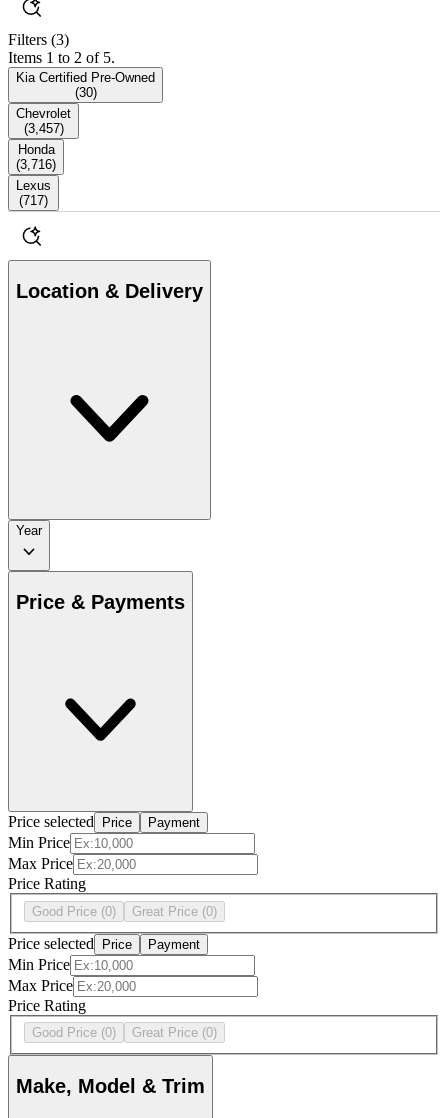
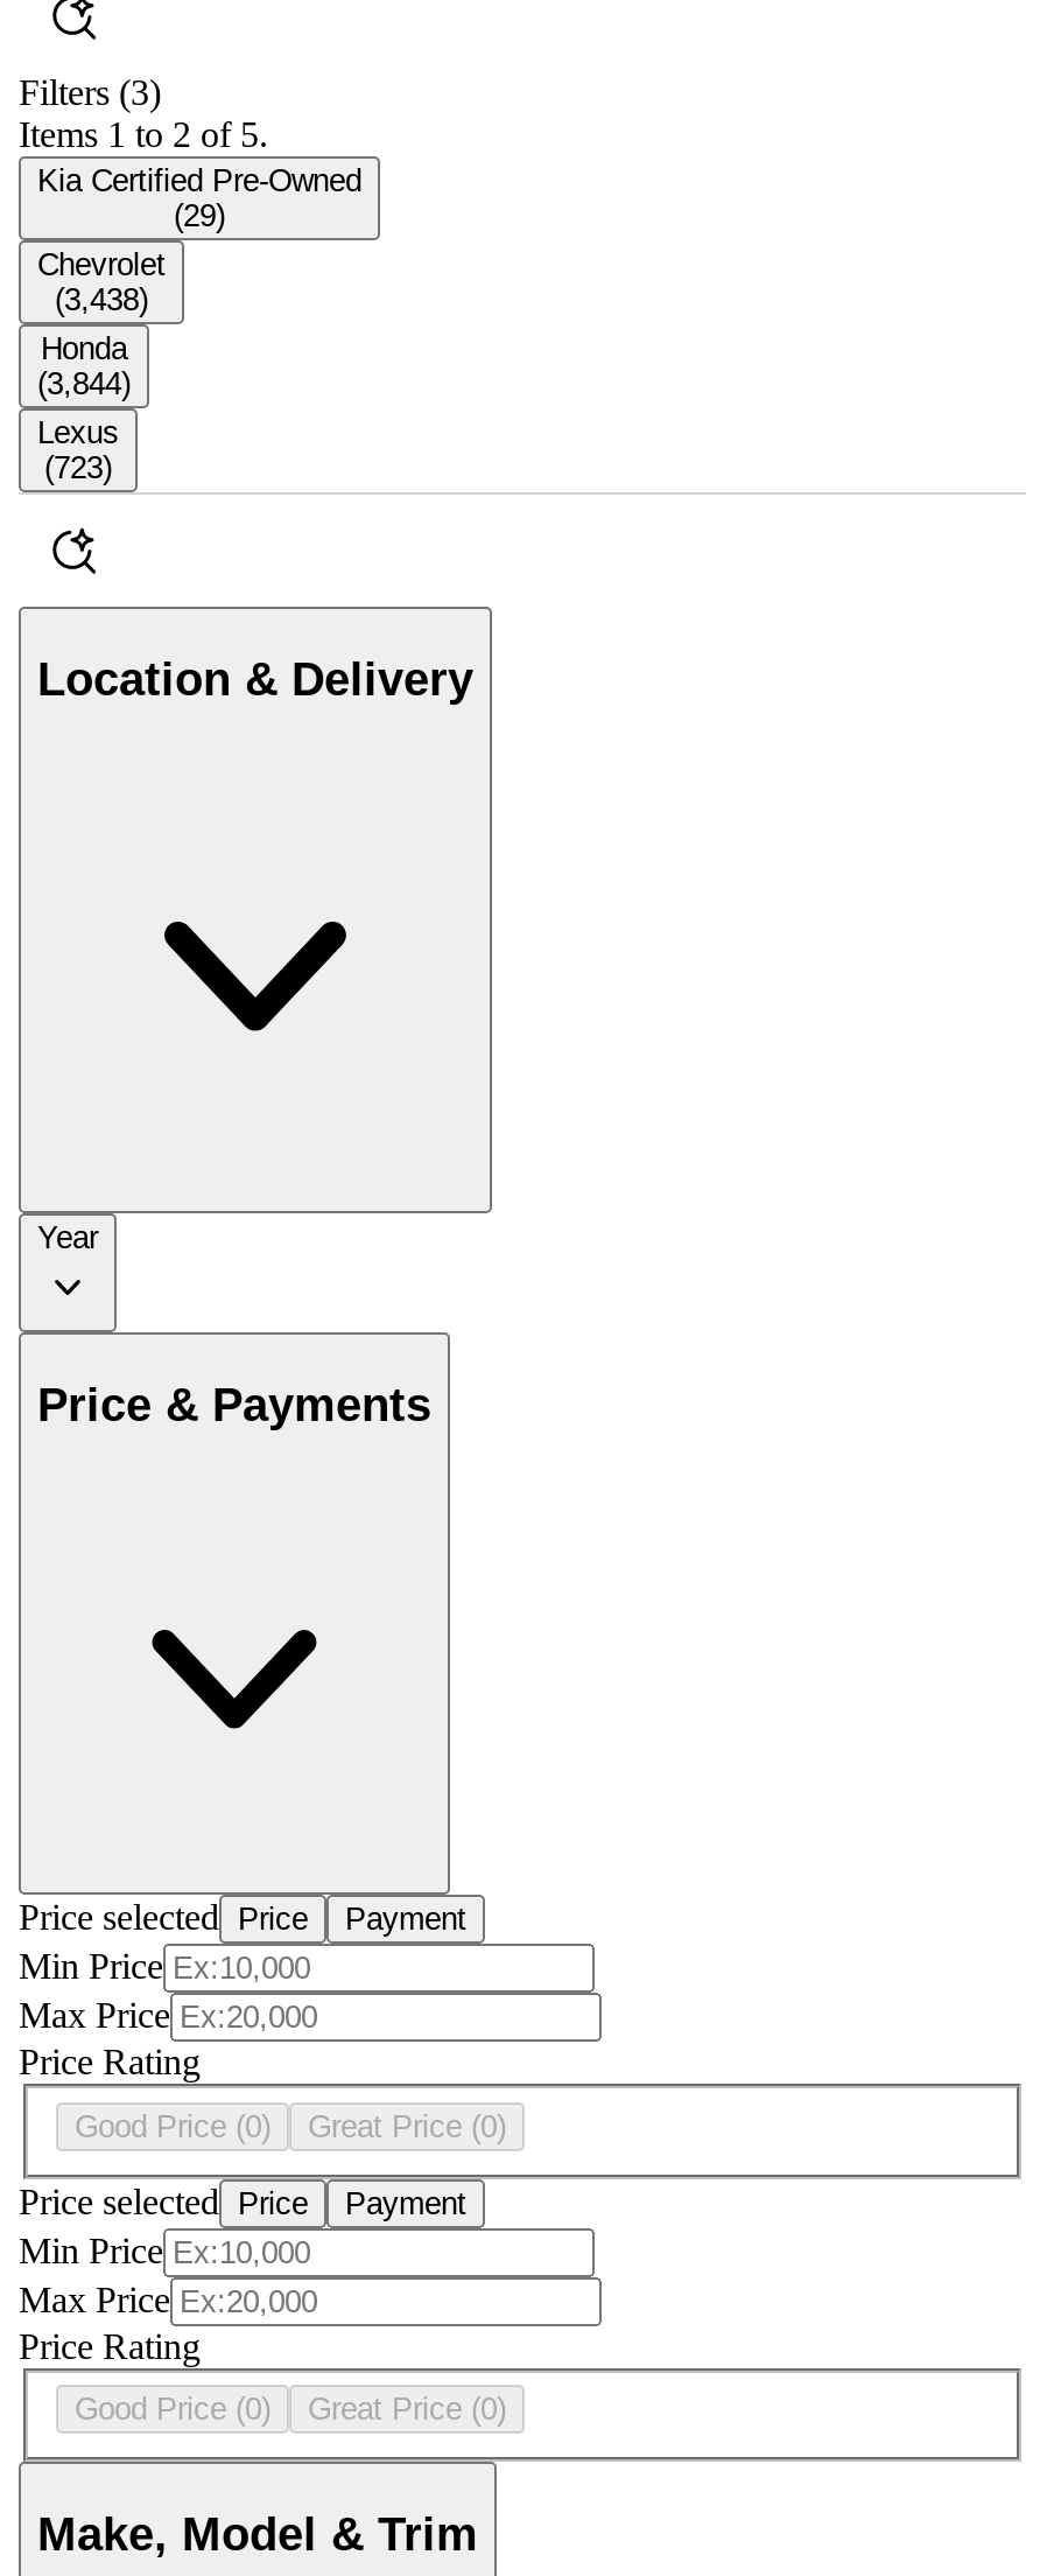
- (30)
+ (29)

- (3,457)
+ (3,438)

- (3,716)
+ (3,844)

- (717)
+ (723)
